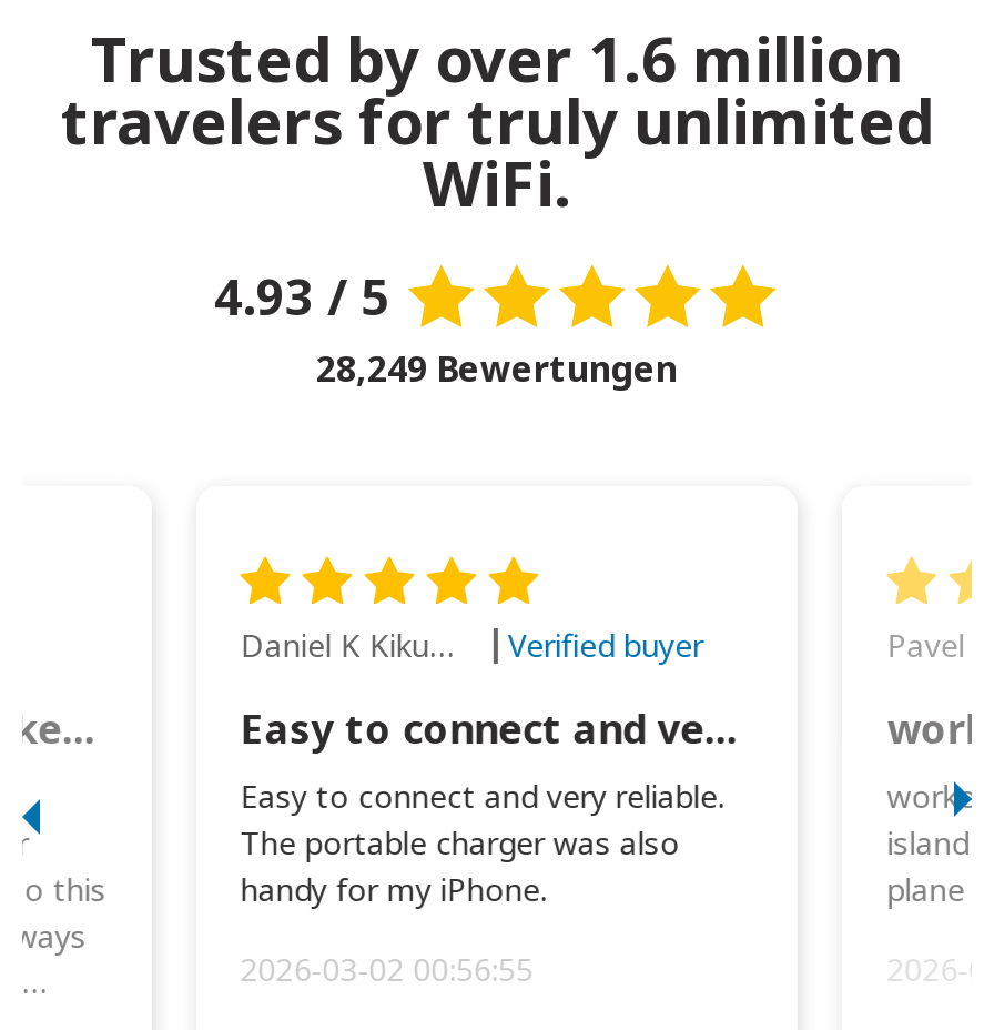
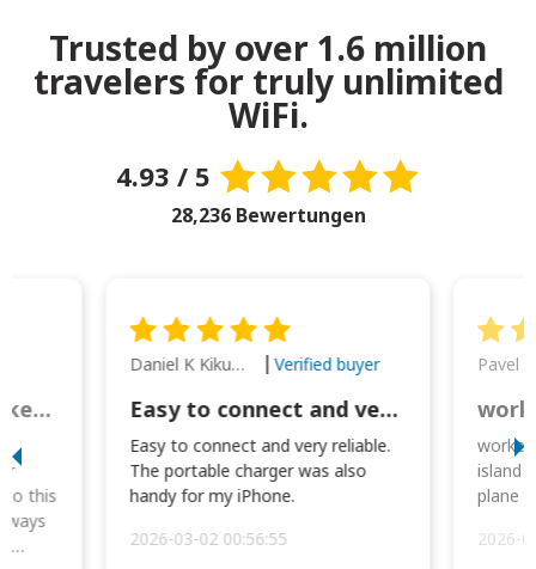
- 28,249 Bewertungen
+ 28,236 Bewertungen
